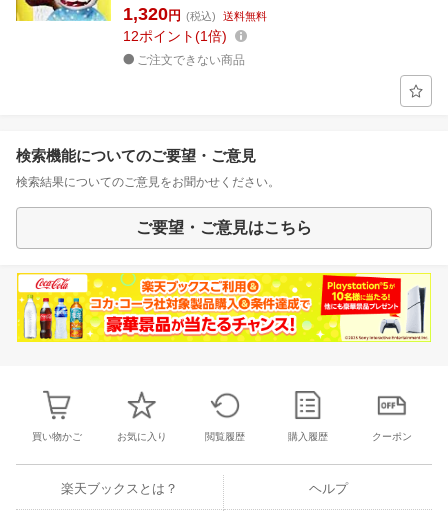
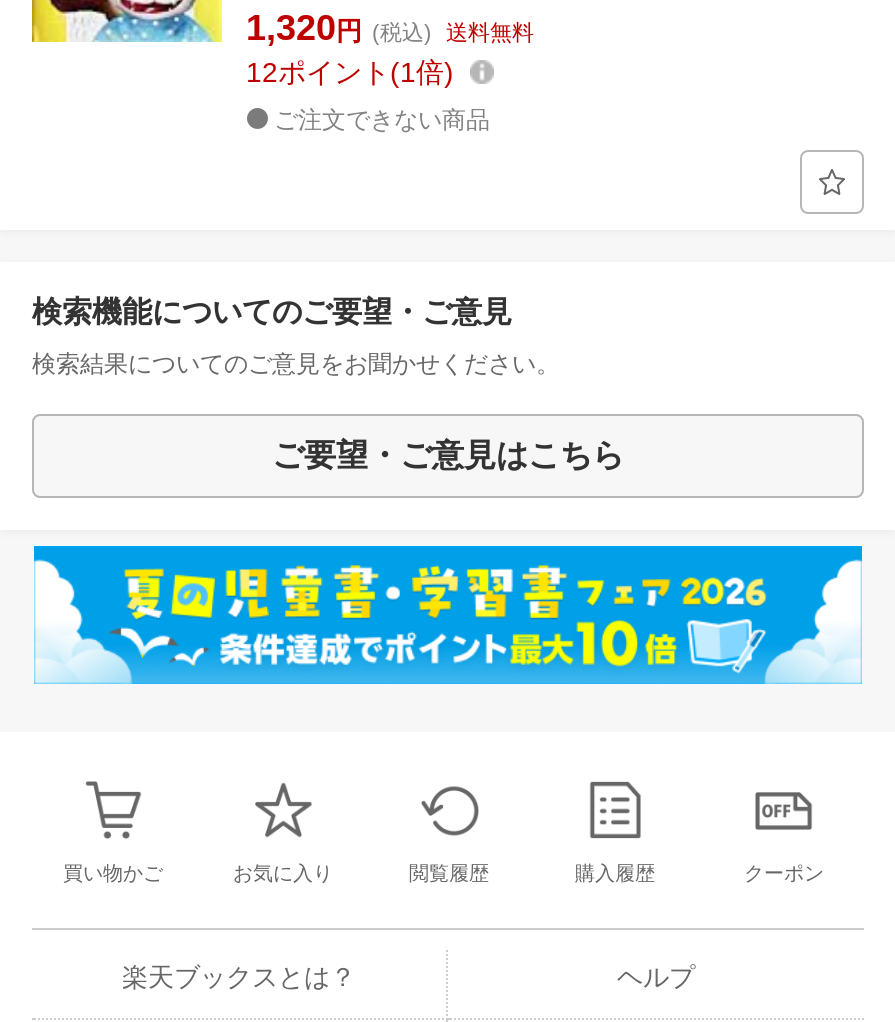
- [image]
+ [image]
